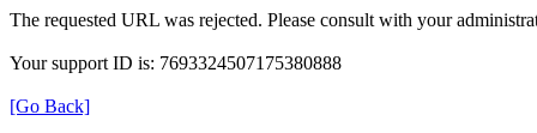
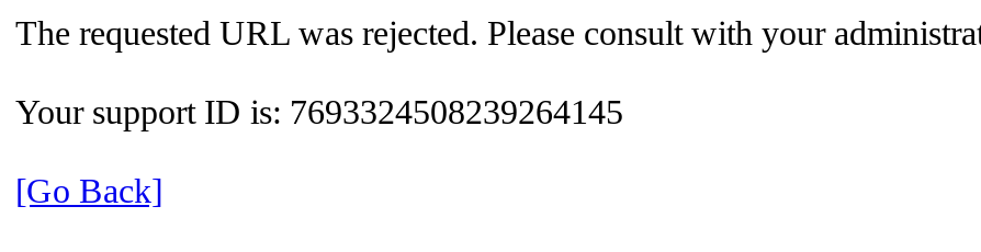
- Your support ID is: 7693324507175380888
+ Your support ID is: 7693324508239264145
